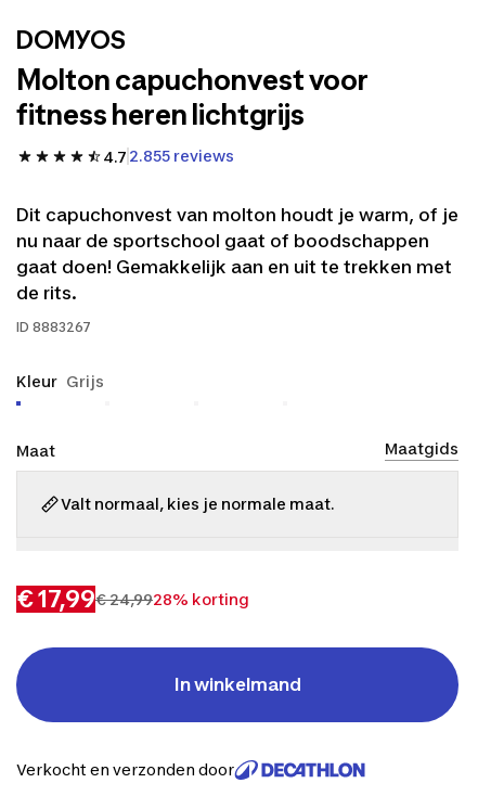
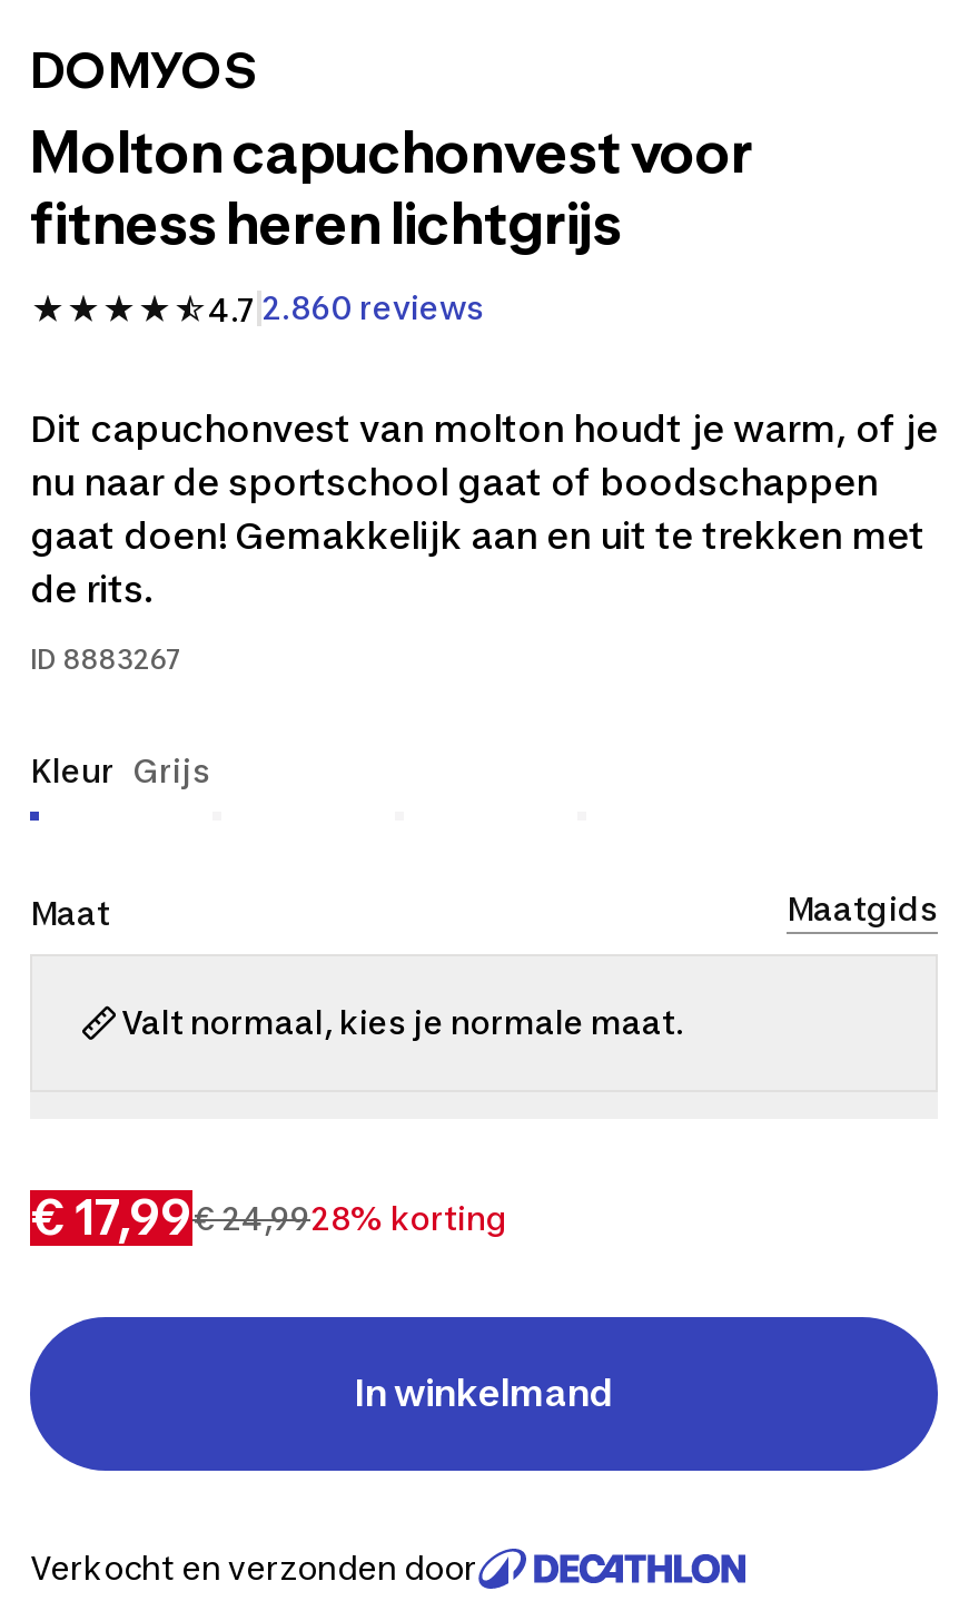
- 4.7 2.855 reviews
+ 4.7 2.860 reviews
